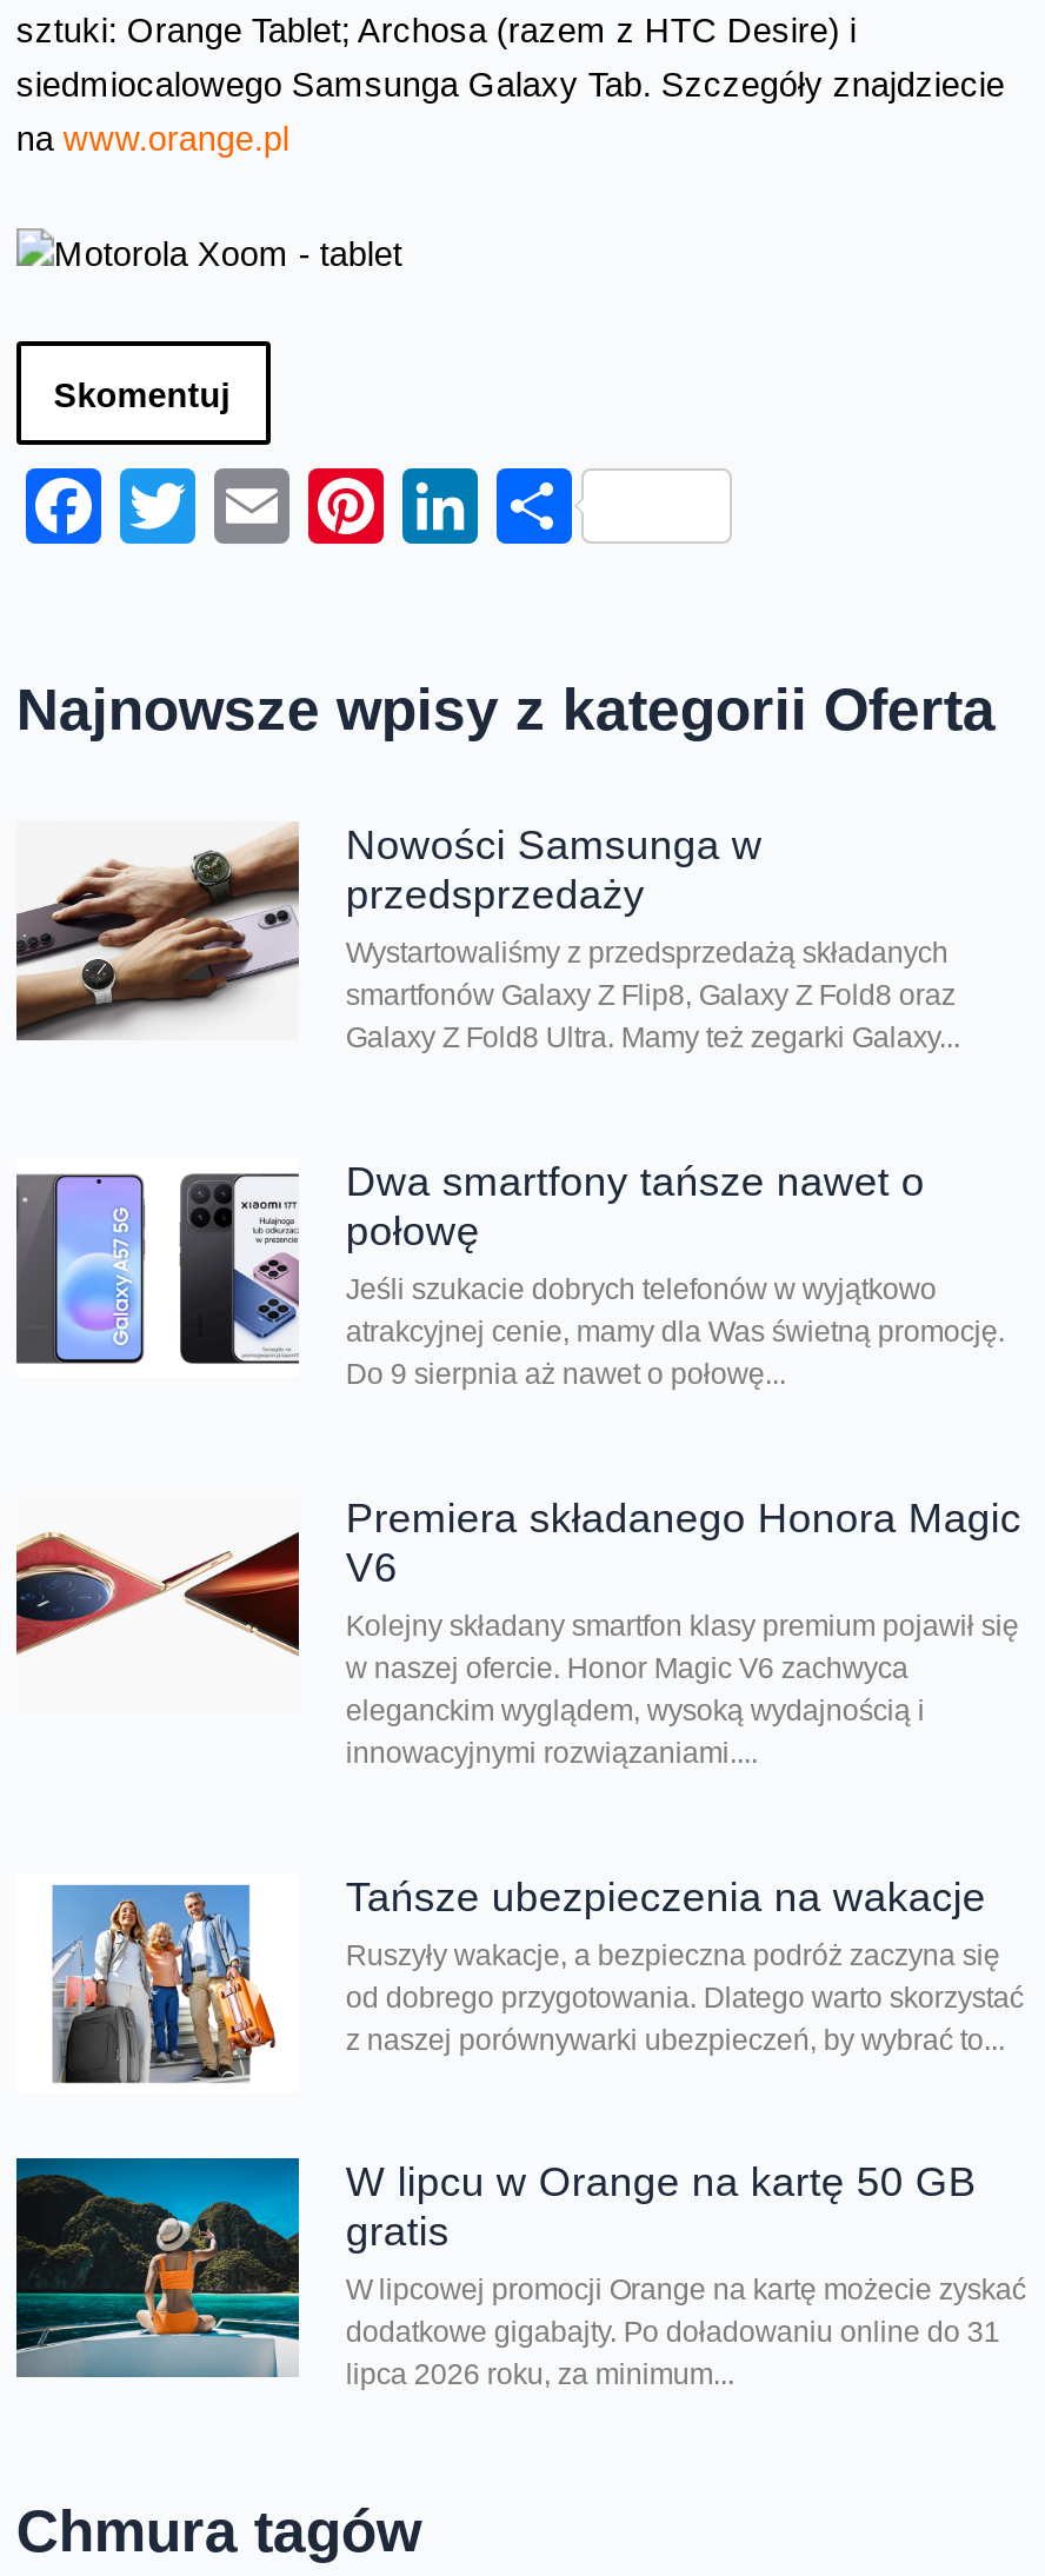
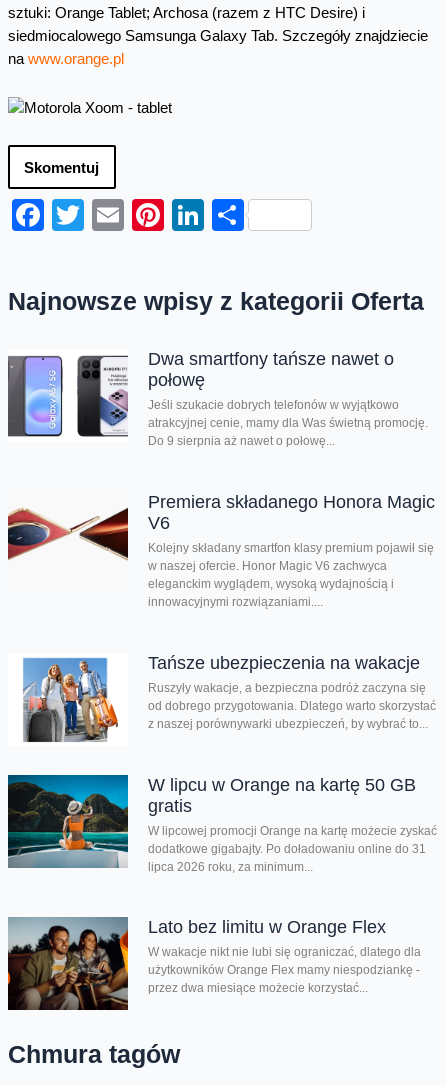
- [image]
- Nowości Samsunga w
- przedsprzedaży
- Wystartowaliśmy z przedsprzedażą składanych
- smartfonów Galaxy Z Flip8, Galaxy Z Fold8 oraz
- Galaxy Z Fold8 Ultra. Mamy też zegarki Galaxy...

moved up: [image] | Dwa smartfony tańsze nawet o | połowę | ... | dodatkowe gigabajty. Po doładowaniu online do 31 | lipca 2026 roku, za minimum...

+ [image]
+ Lato bez limitu w Orange Flex
+ W wakacje nikt nie lubi się ograniczać, dlatego dla
+ użytkowników Orange Flex mamy niespodziankę -
+ przez dwa miesiące możecie korzystać...
